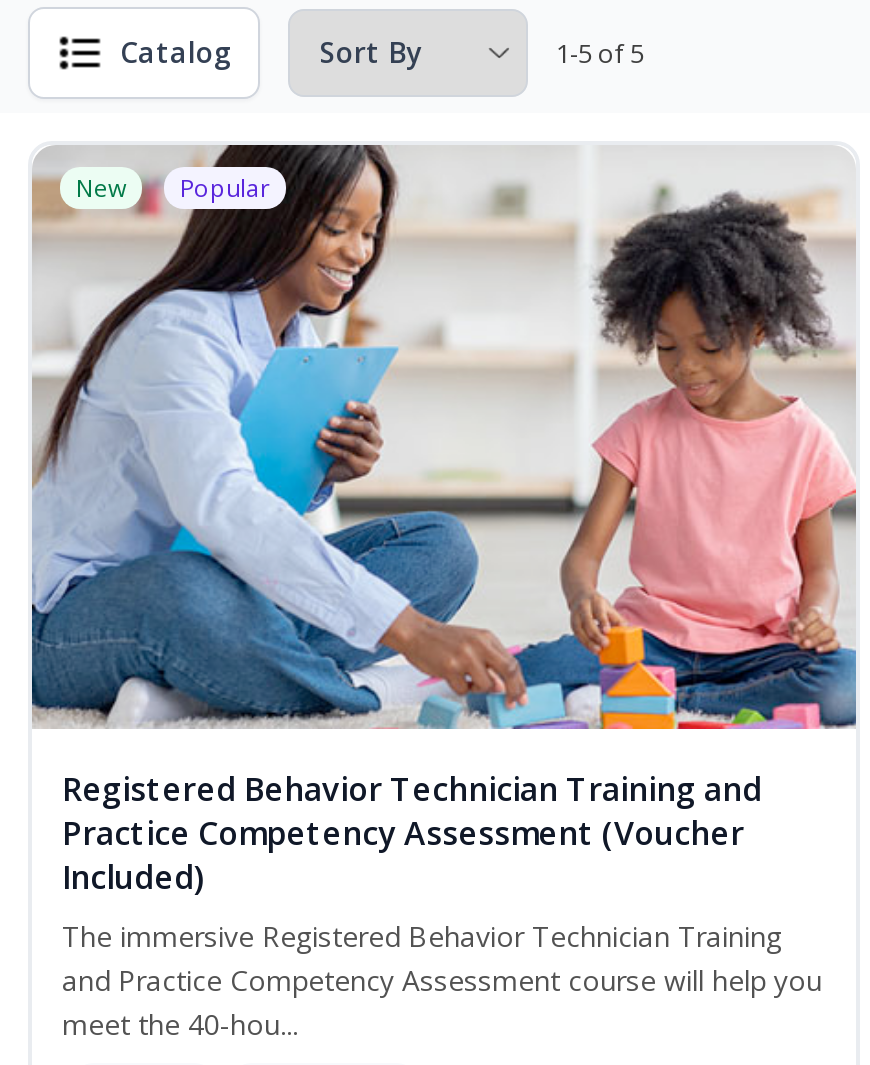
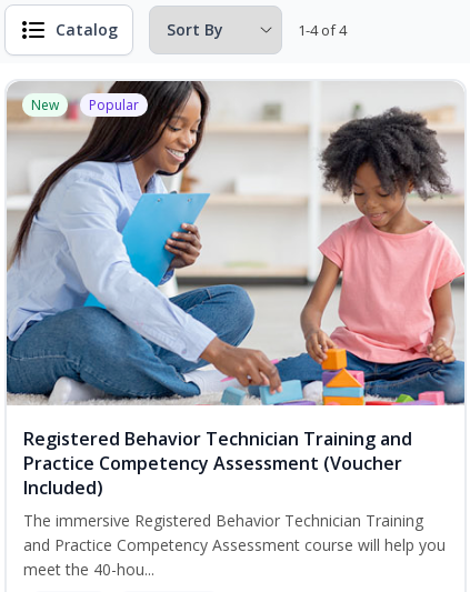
- 1-5 of 5
+ 1-4 of 4
